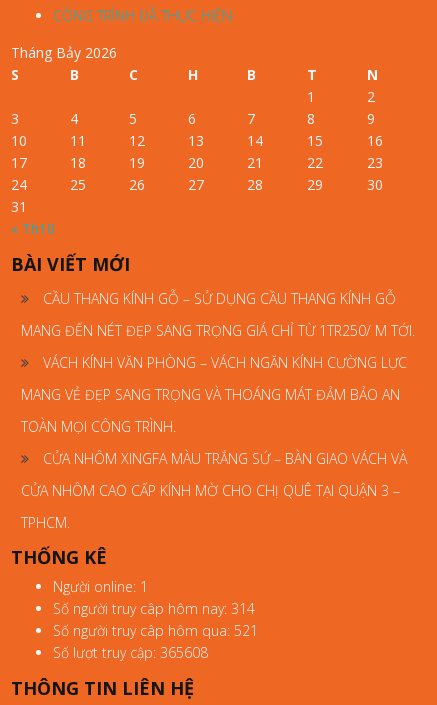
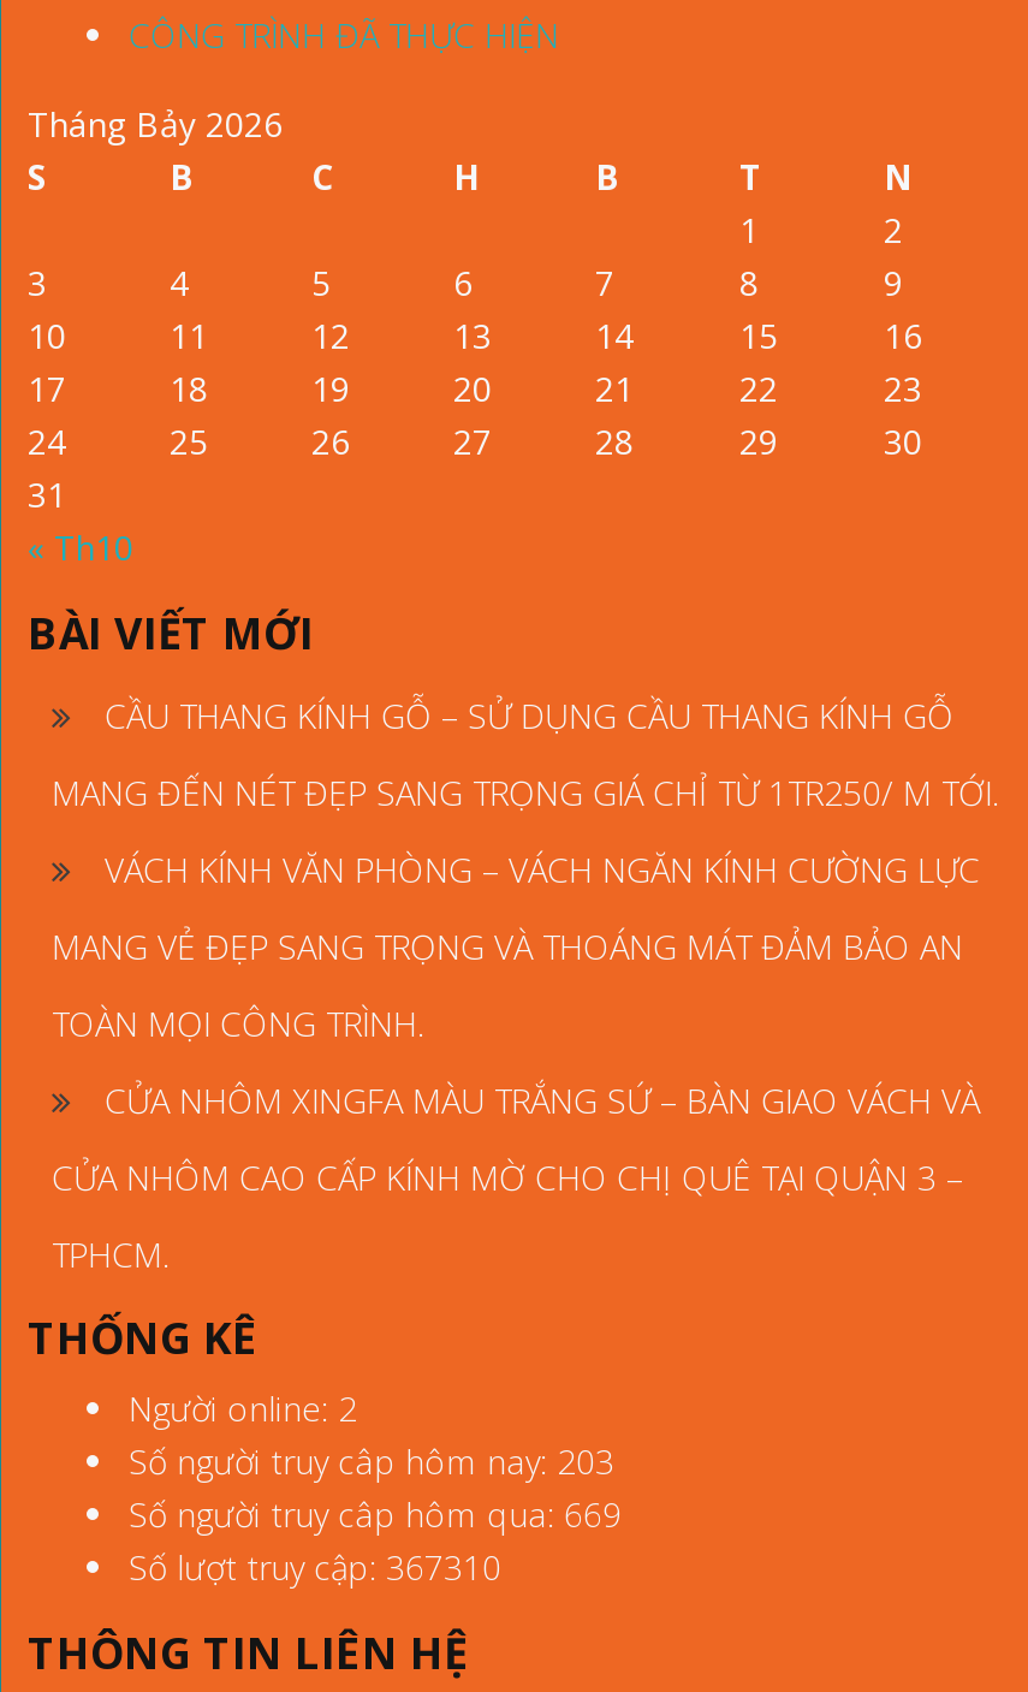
- Người online: 1
+ Người online: 2

- Số người truy câp hôm nay: 314
+ Số người truy câp hôm nay: 203

- Số người truy câp hôm qua: 521
+ Số người truy câp hôm qua: 669

- Số lượt truy cập: 365608
+ Số lượt truy cập: 367310
